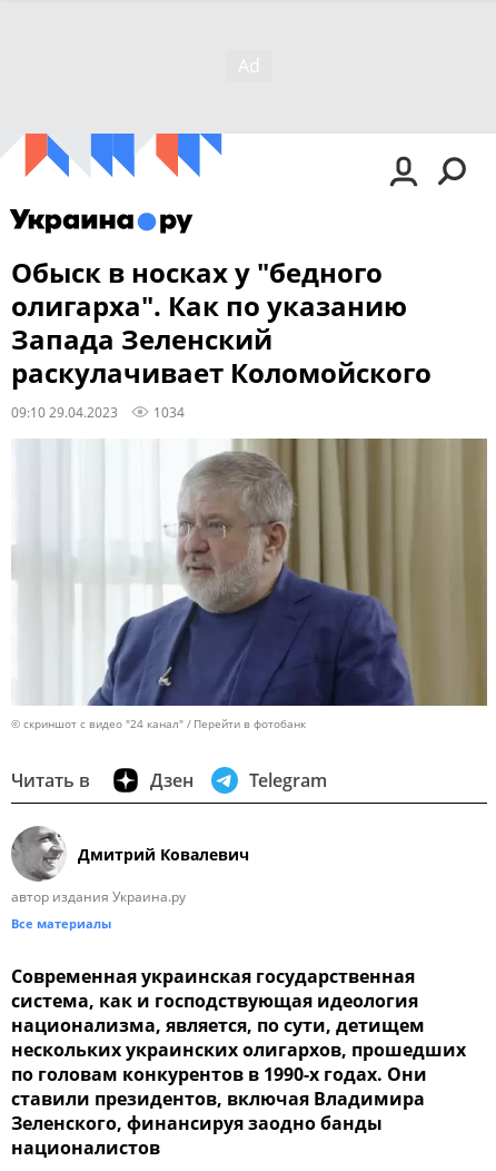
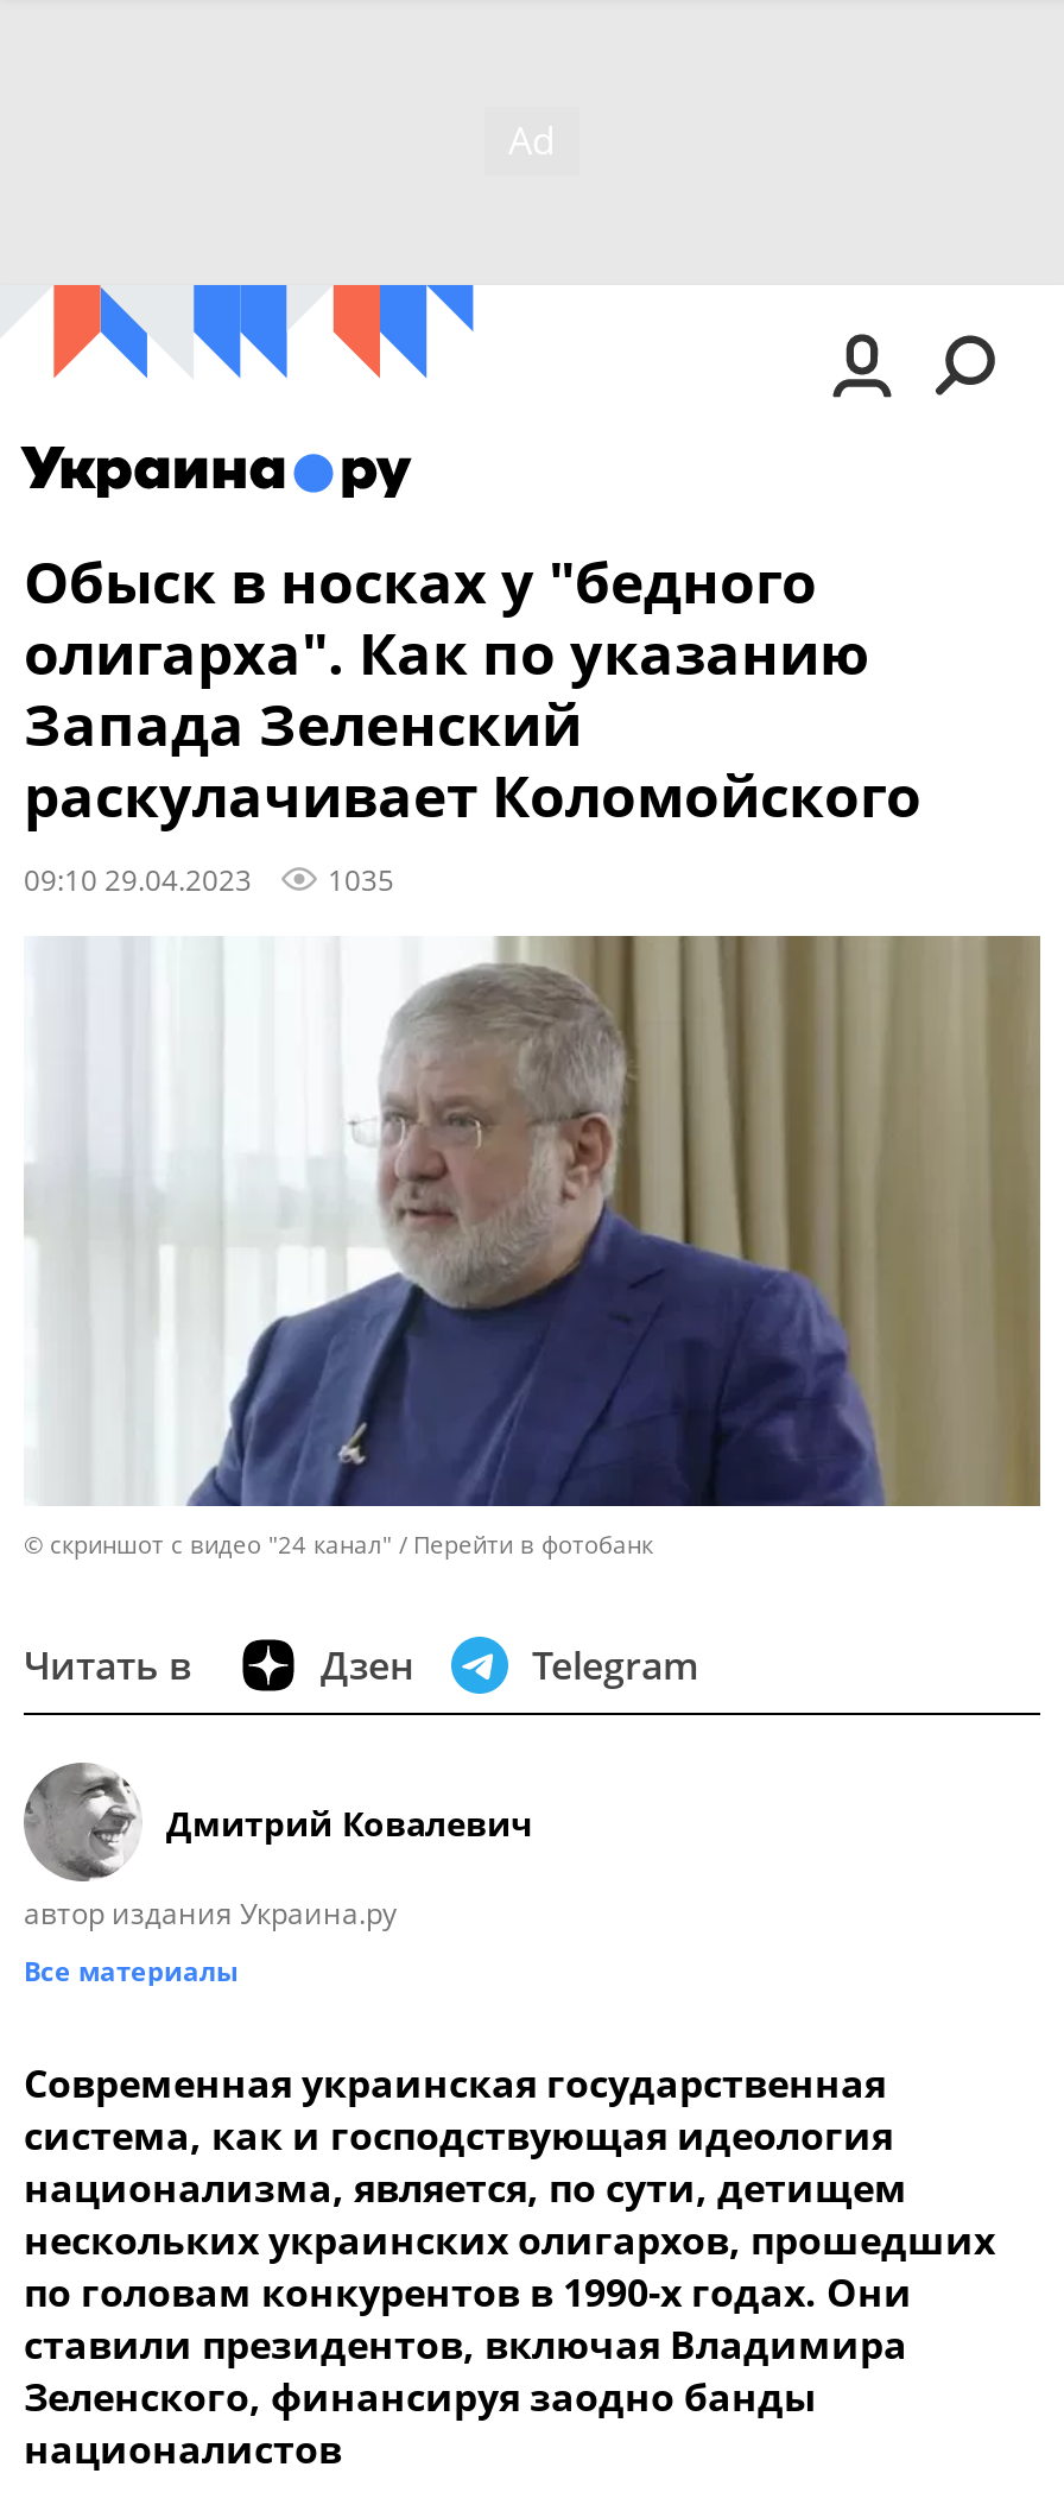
- 09:10 29.04.2023 1034
+ 09:10 29.04.2023 1035
